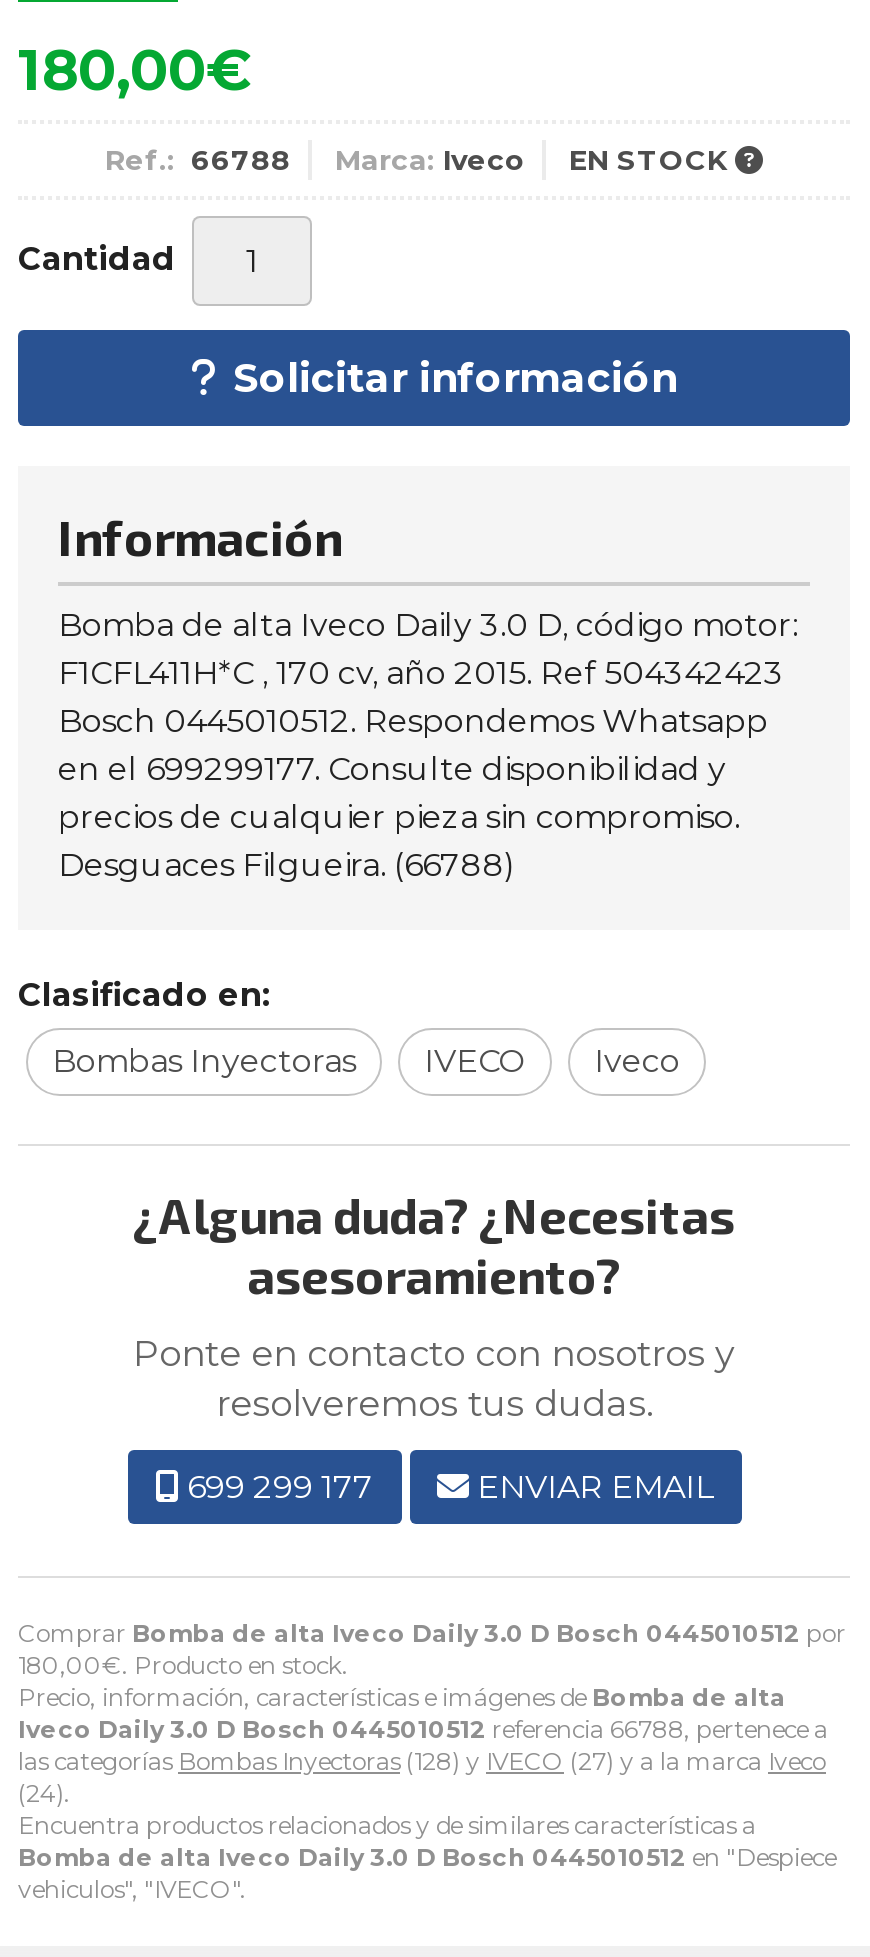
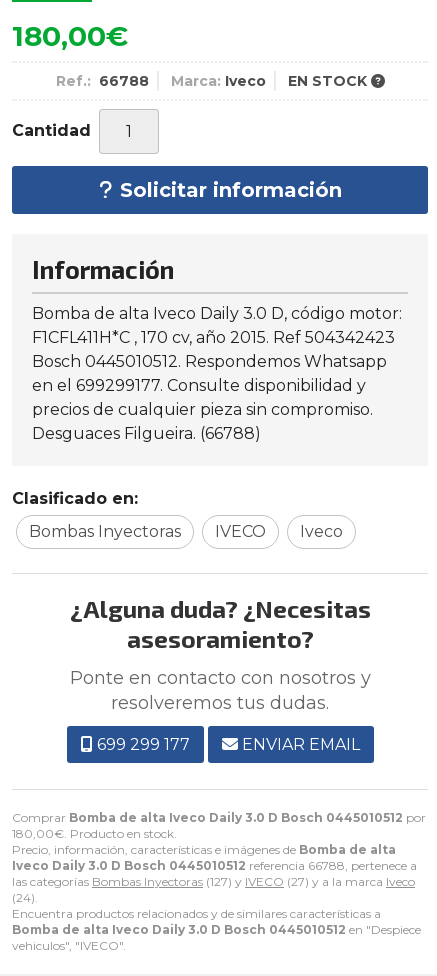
- las categorías Bombas Inyectoras (128) y IVECO (27) y a la marca Iveco
+ las categorías Bombas Inyectoras (127) y IVECO (27) y a la marca Iveco
